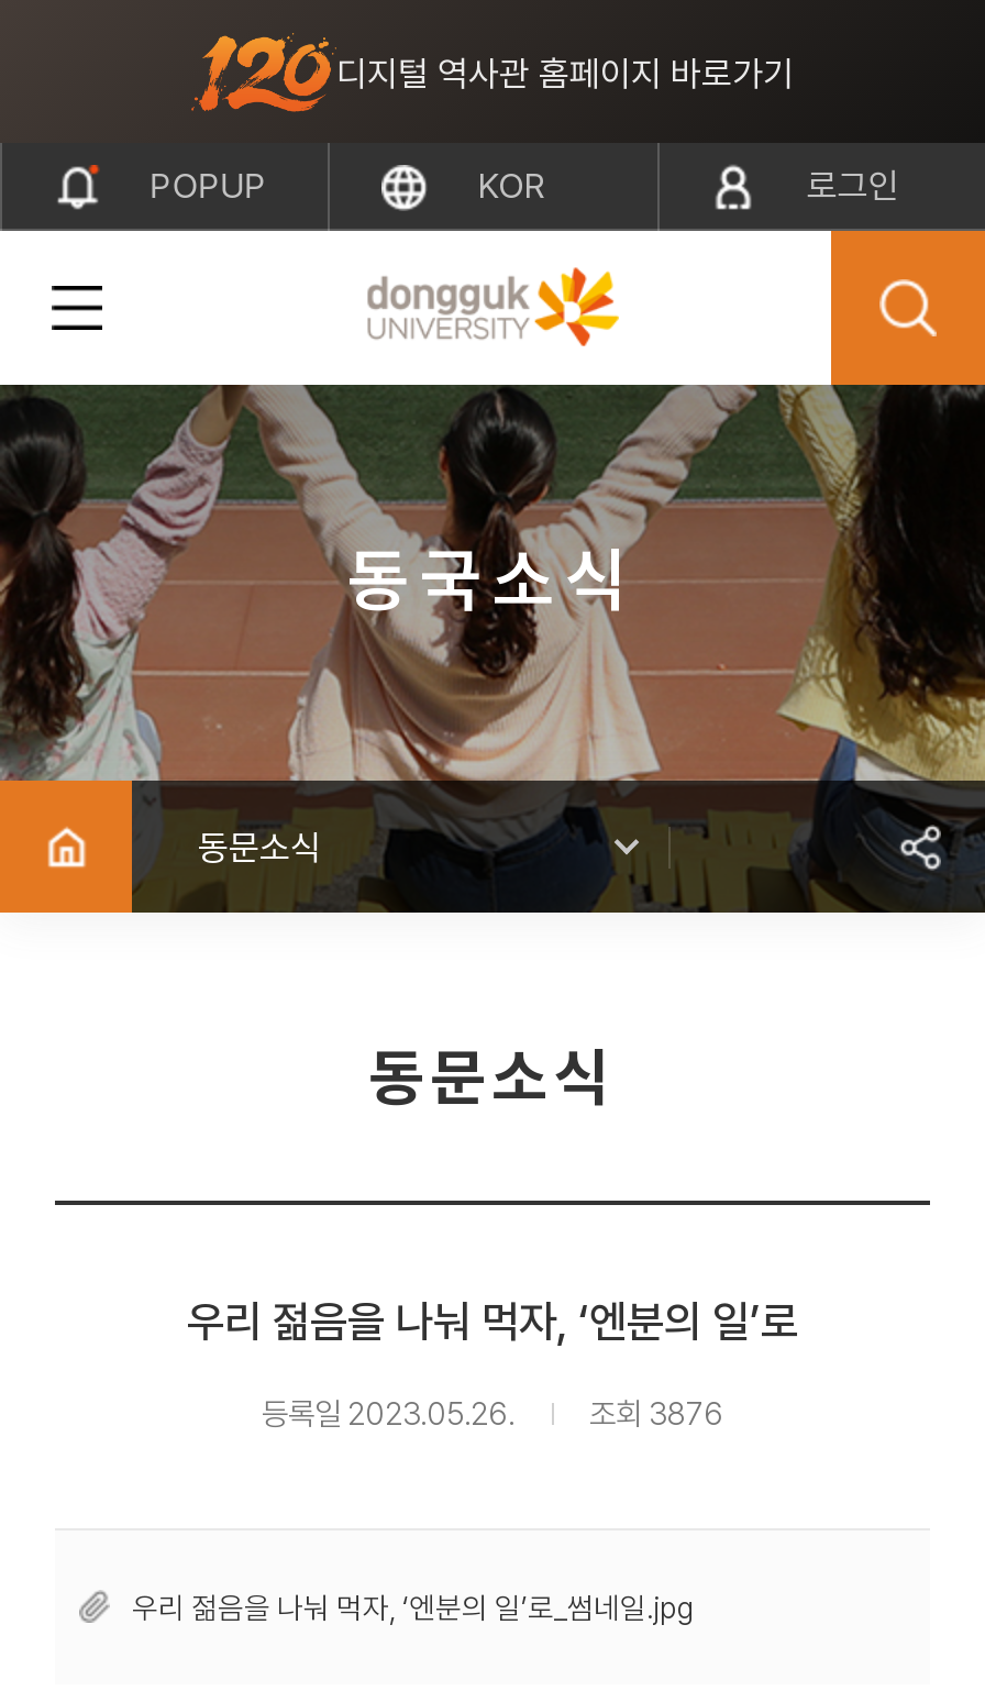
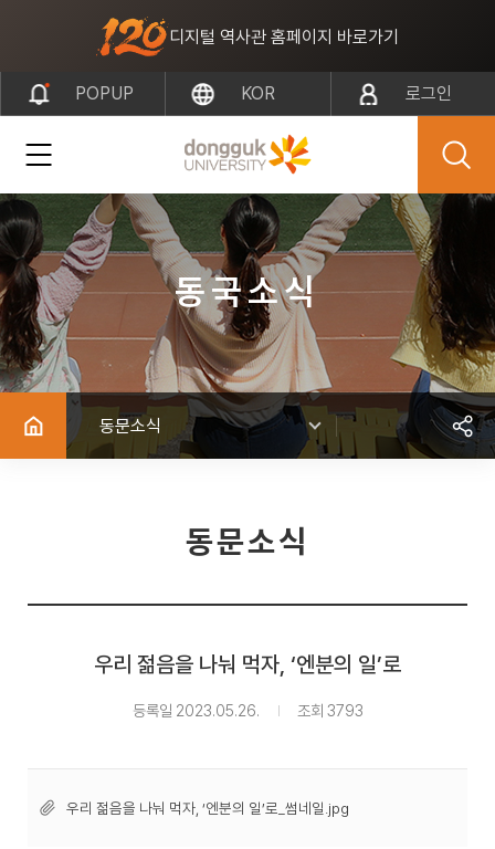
- 등록일 2023.05.26. 조회 3876
+ 등록일 2023.05.26. 조회 3793
